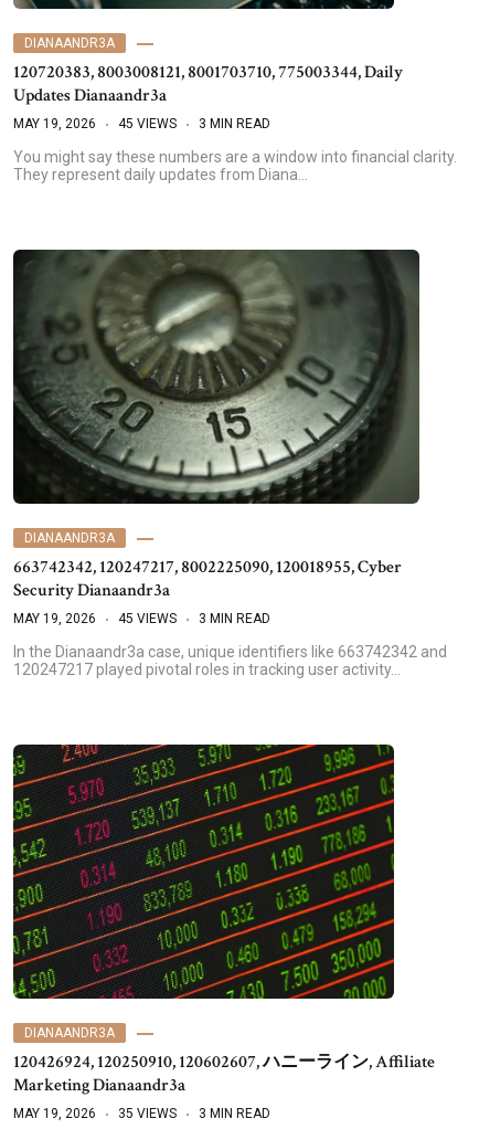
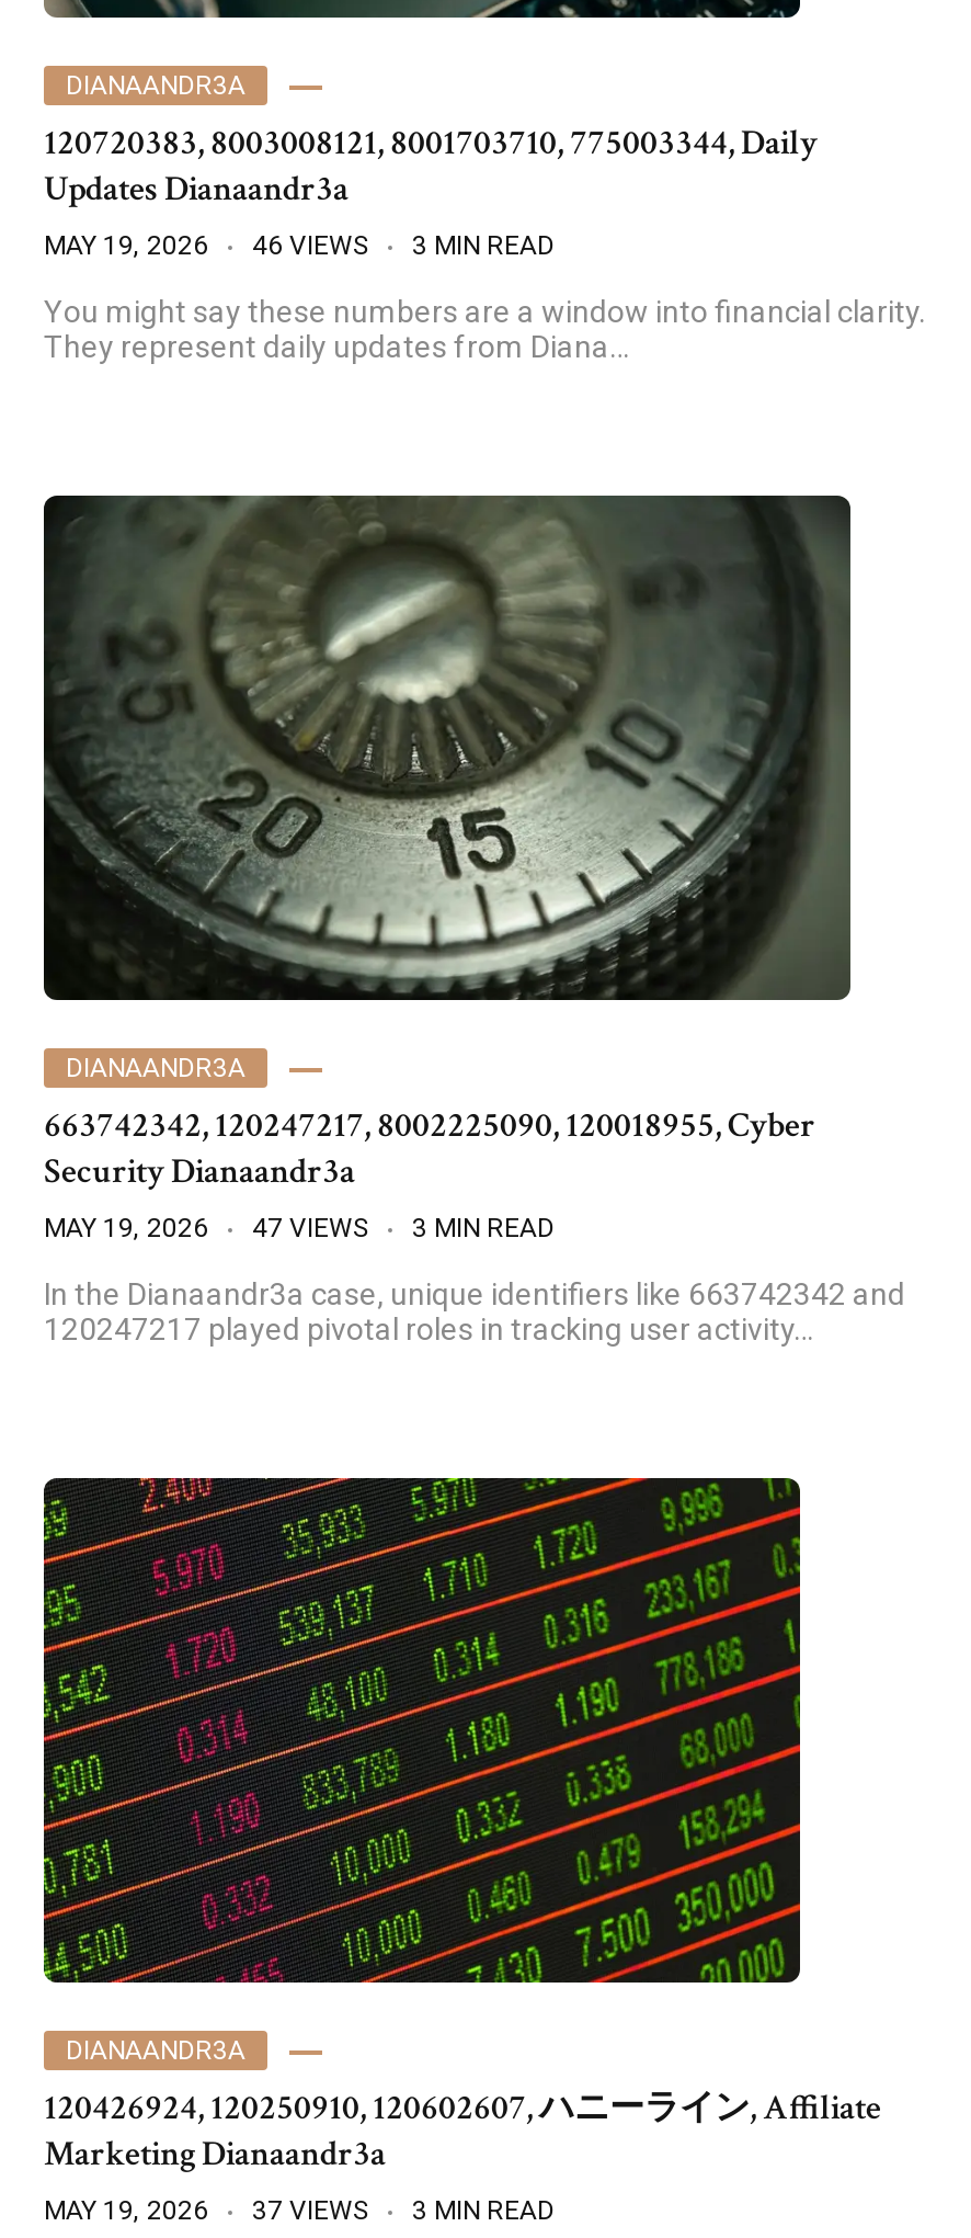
- MAY 19, 2026 45 VIEWS 3 MIN READ
+ MAY 19, 2026 46 VIEWS 3 MIN READ

- MAY 19, 2026 45 VIEWS 3 MIN READ
+ MAY 19, 2026 47 VIEWS 3 MIN READ

- MAY 19, 2026 35 VIEWS 3 MIN READ
+ MAY 19, 2026 37 VIEWS 3 MIN READ
